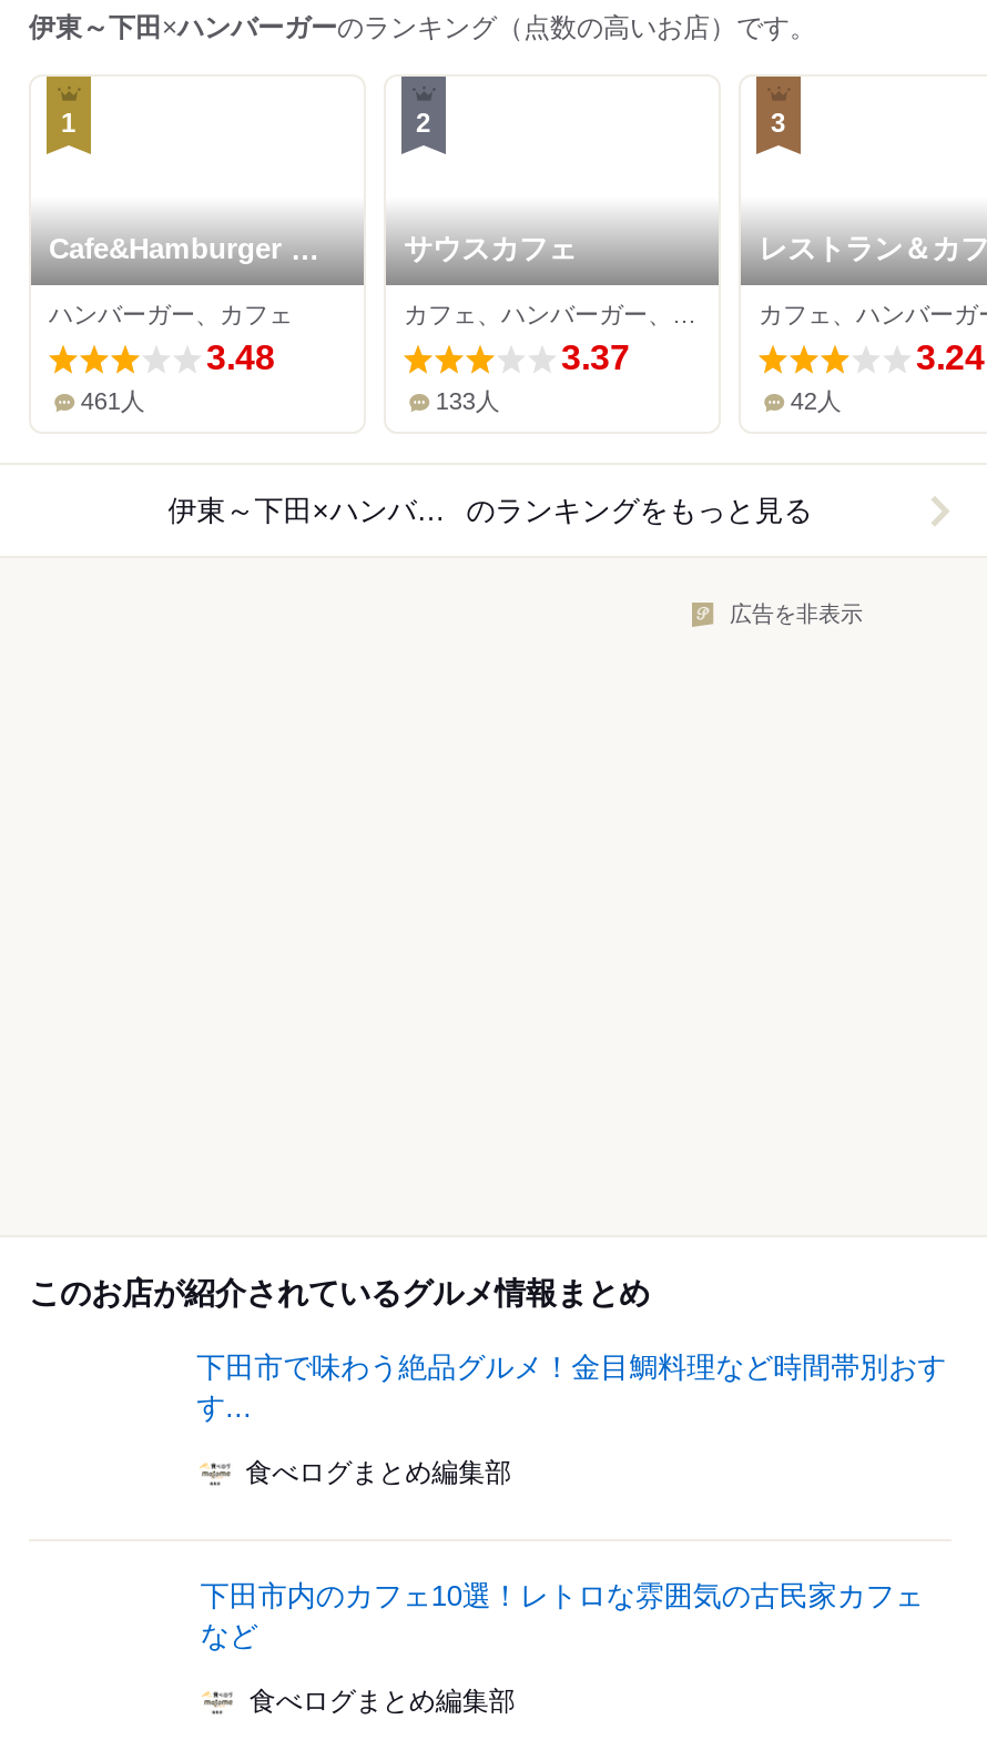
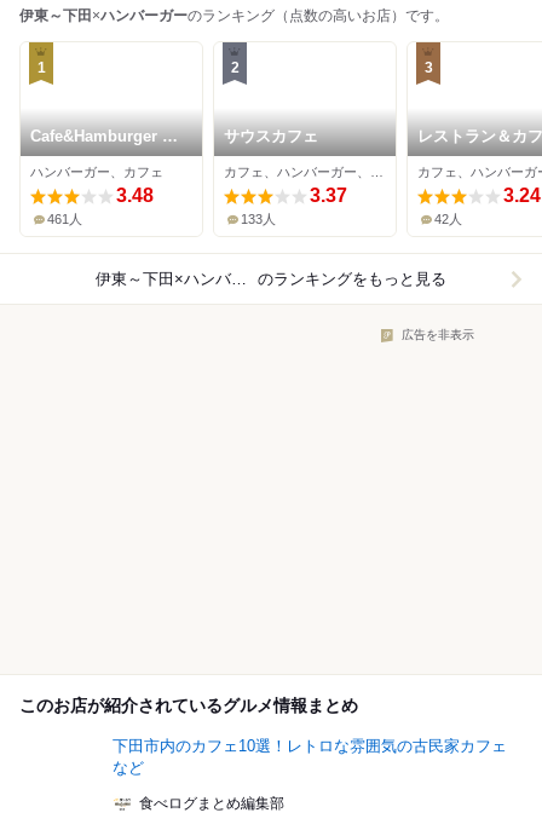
- 下田市で味わう絶品グルメ！金目鯛料理など時間帯別おす
- す...
- 食べログまとめ編集部
